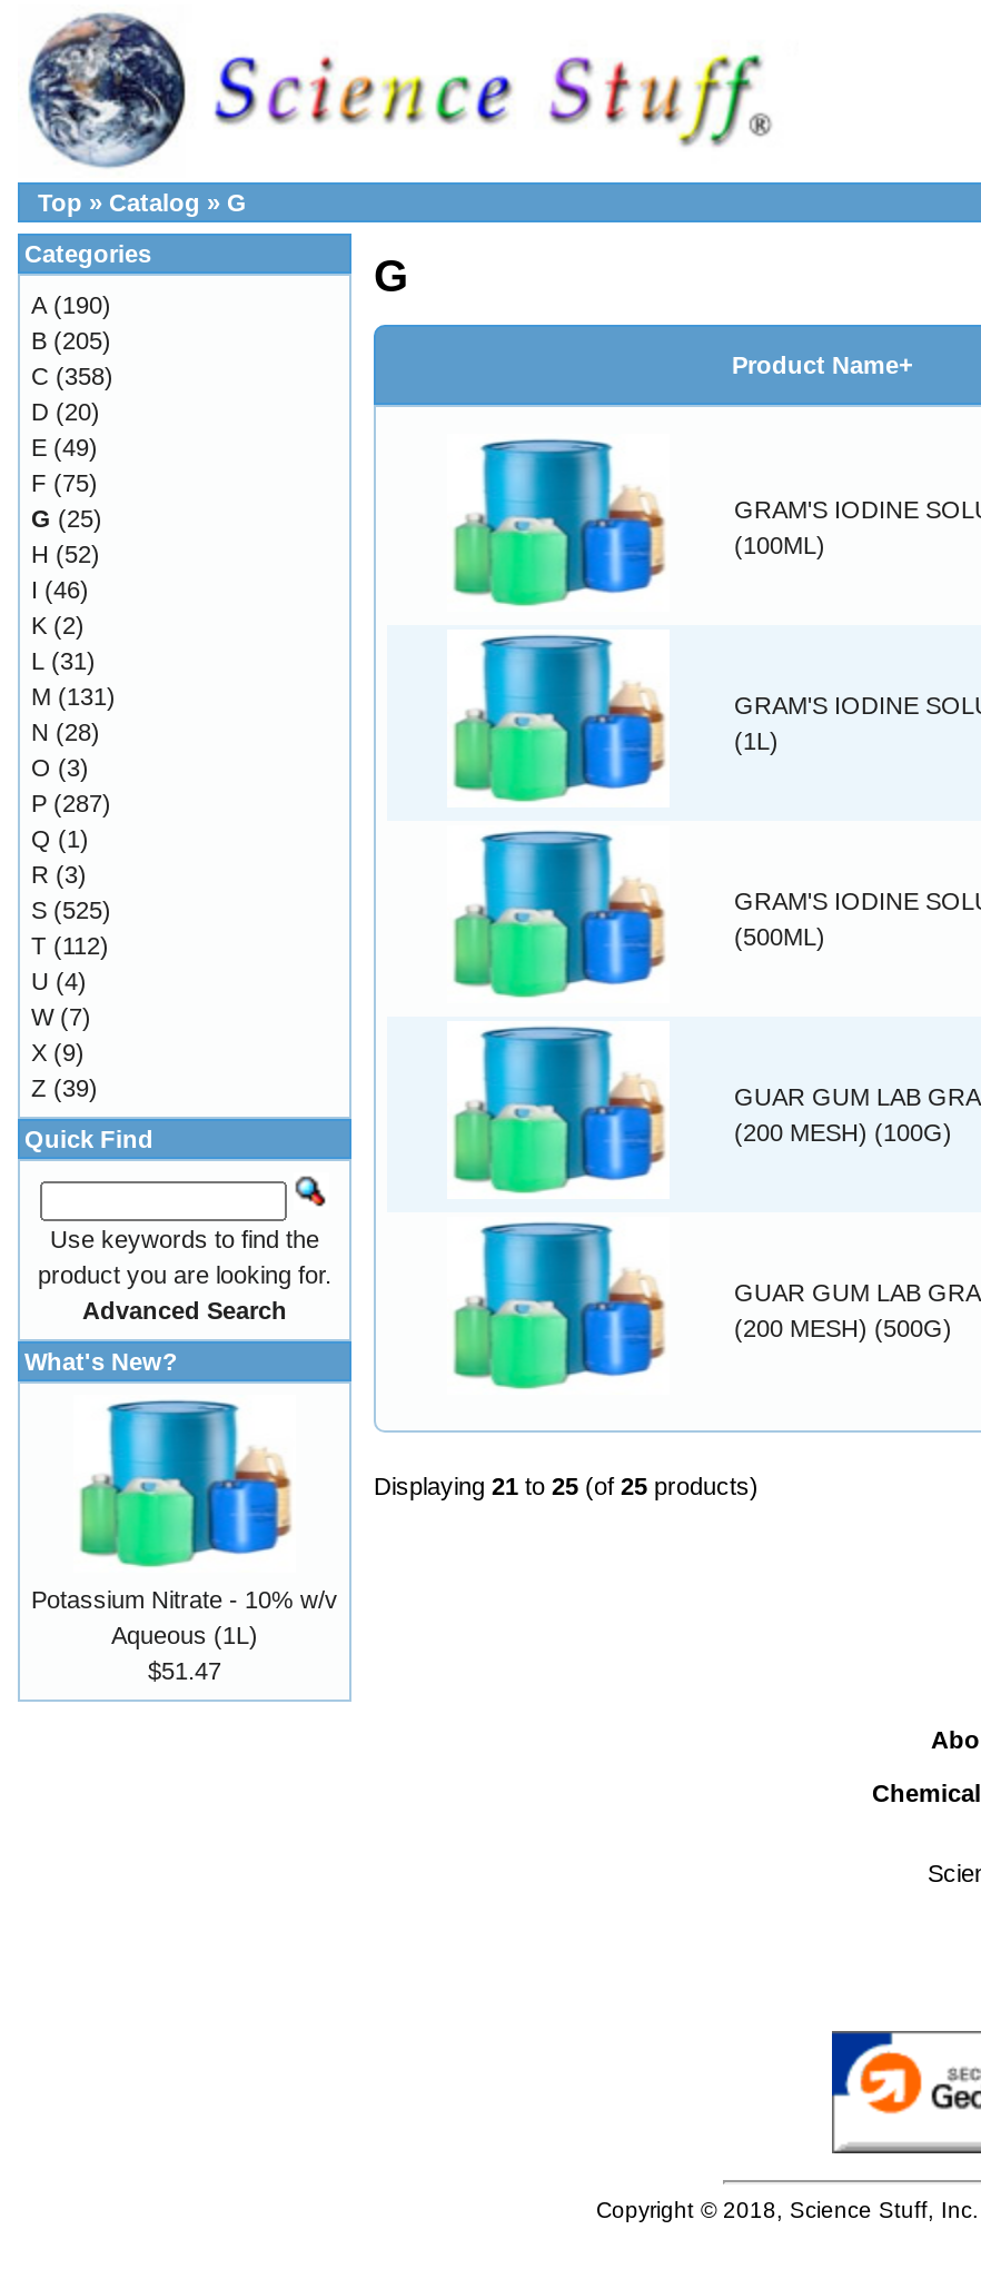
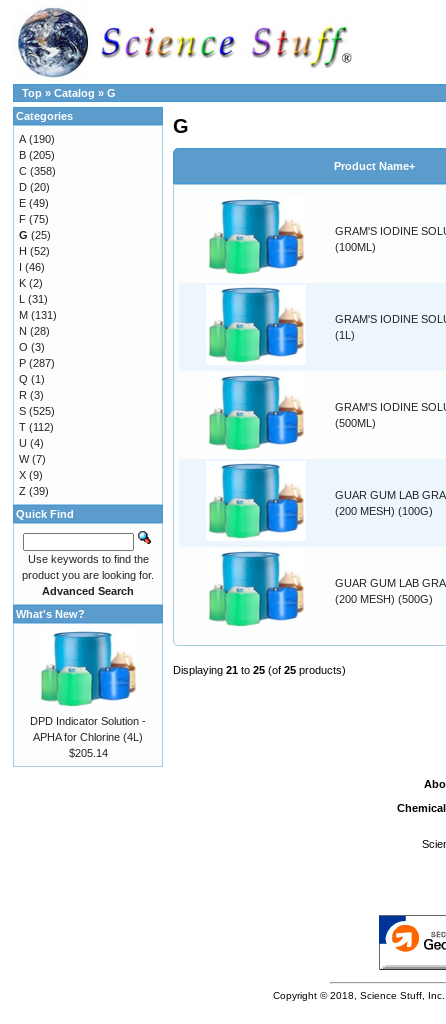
- Potassium Nitrate - 10% w/v
- Aqueous (1L)
- $51.47
+ DPD Indicator Solution -
+ APHA for Chlorine (4L)
+ $205.14
